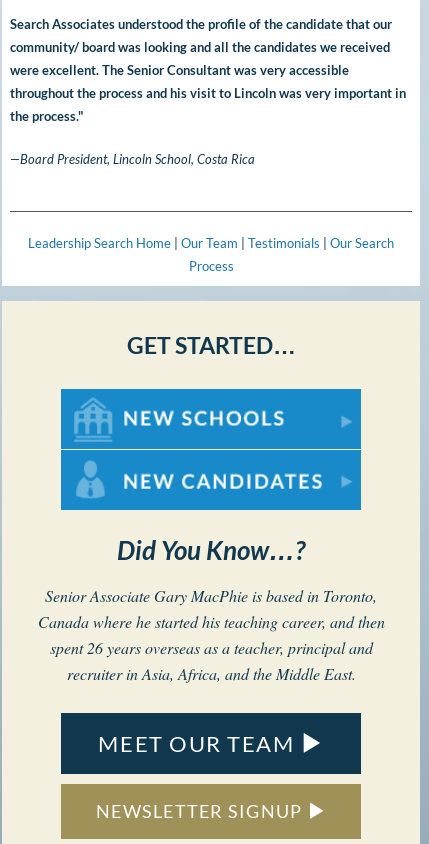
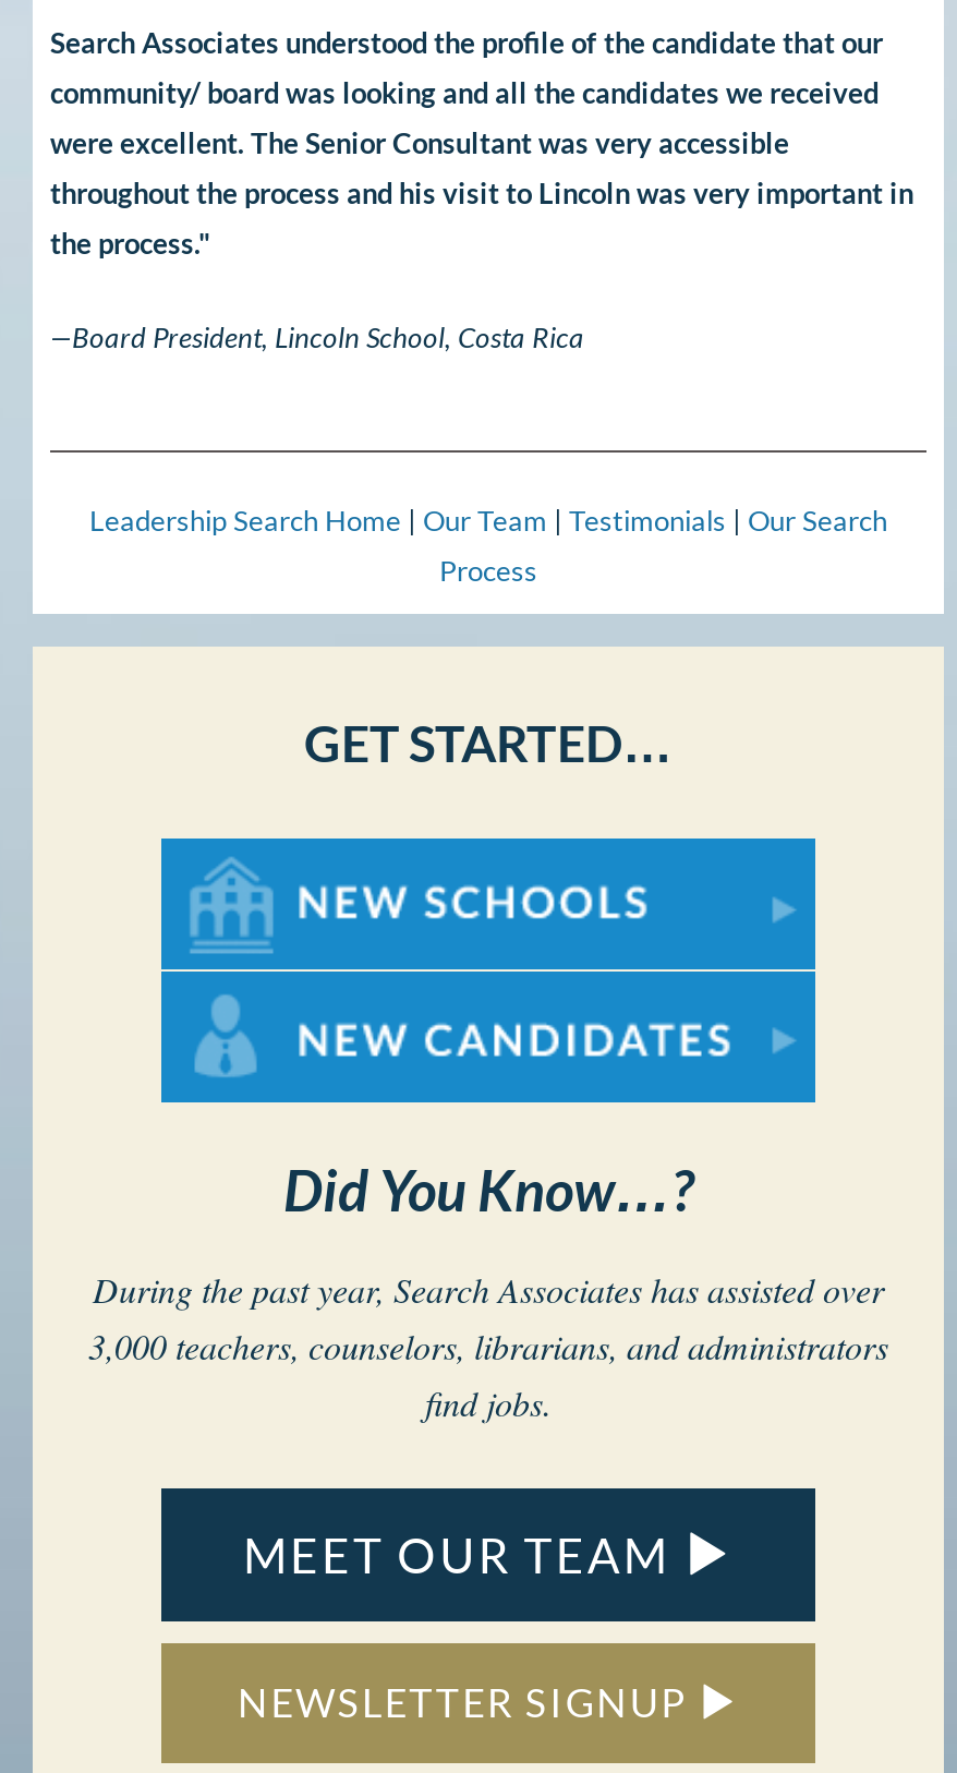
- Senior Associate Gary MacPhie is based in Toronto,
- Canada where he started his teaching career, and then
- spent 26 years overseas as a teacher, principal and
- recruiter in Asia, Africa, and the Middle East.
+ During the past year, Search Associates has assisted over
+ 3,000 teachers, counselors, librarians, and administrators
+ find jobs.
